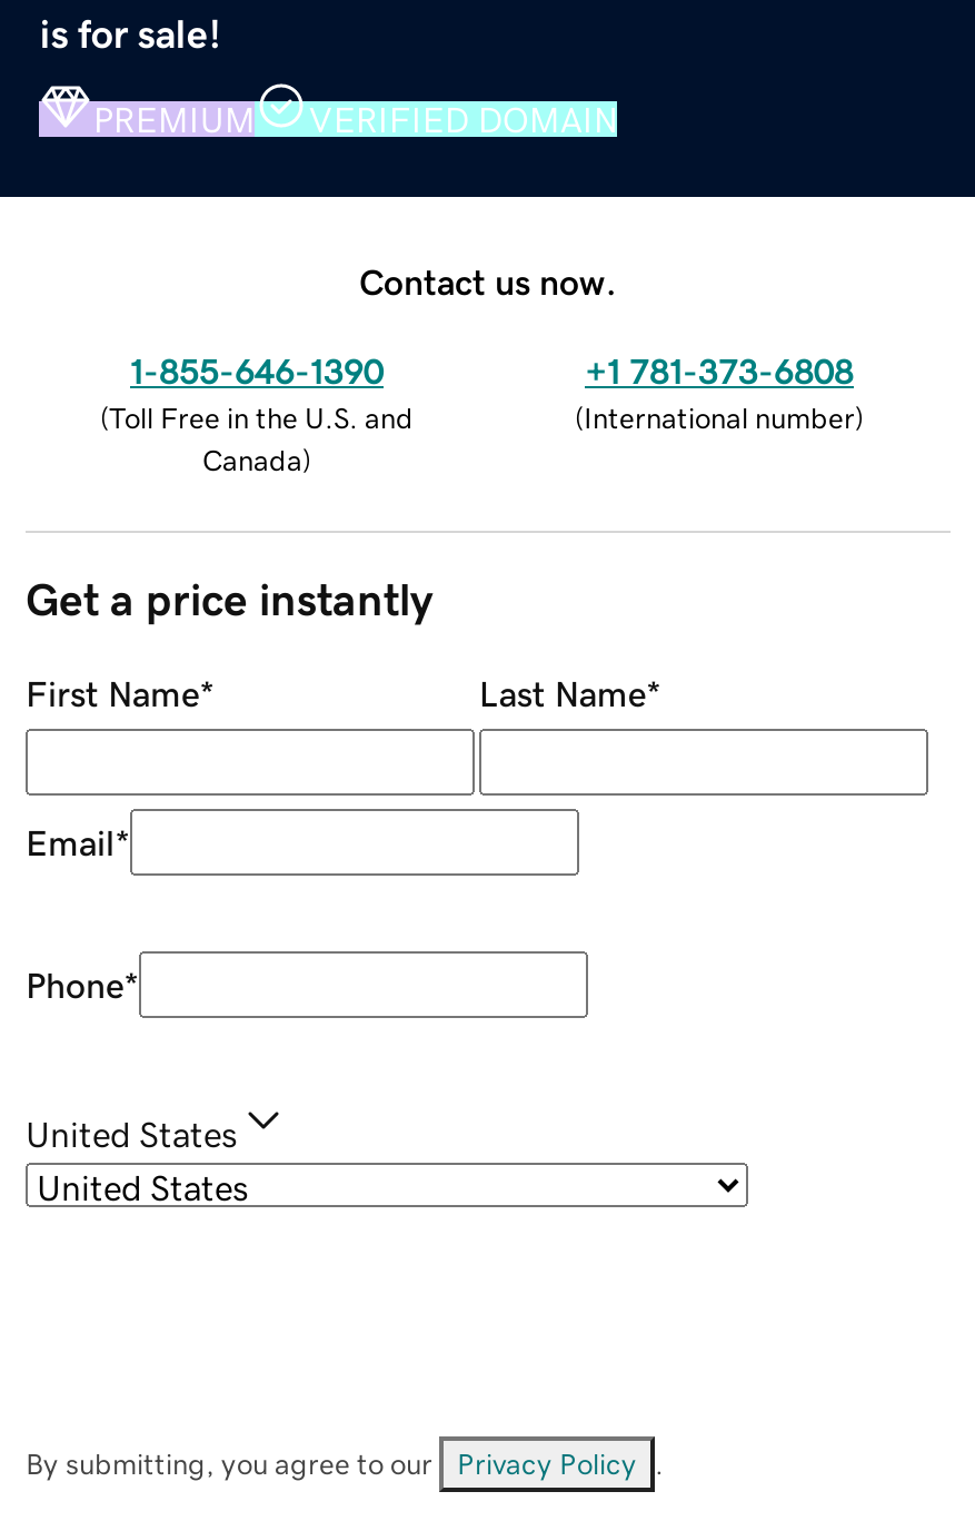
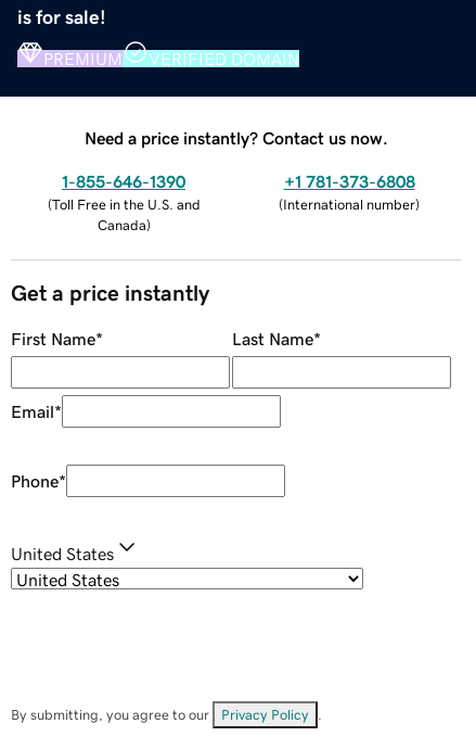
- Contact us now.
+ Need a price instantly? Contact us now.
